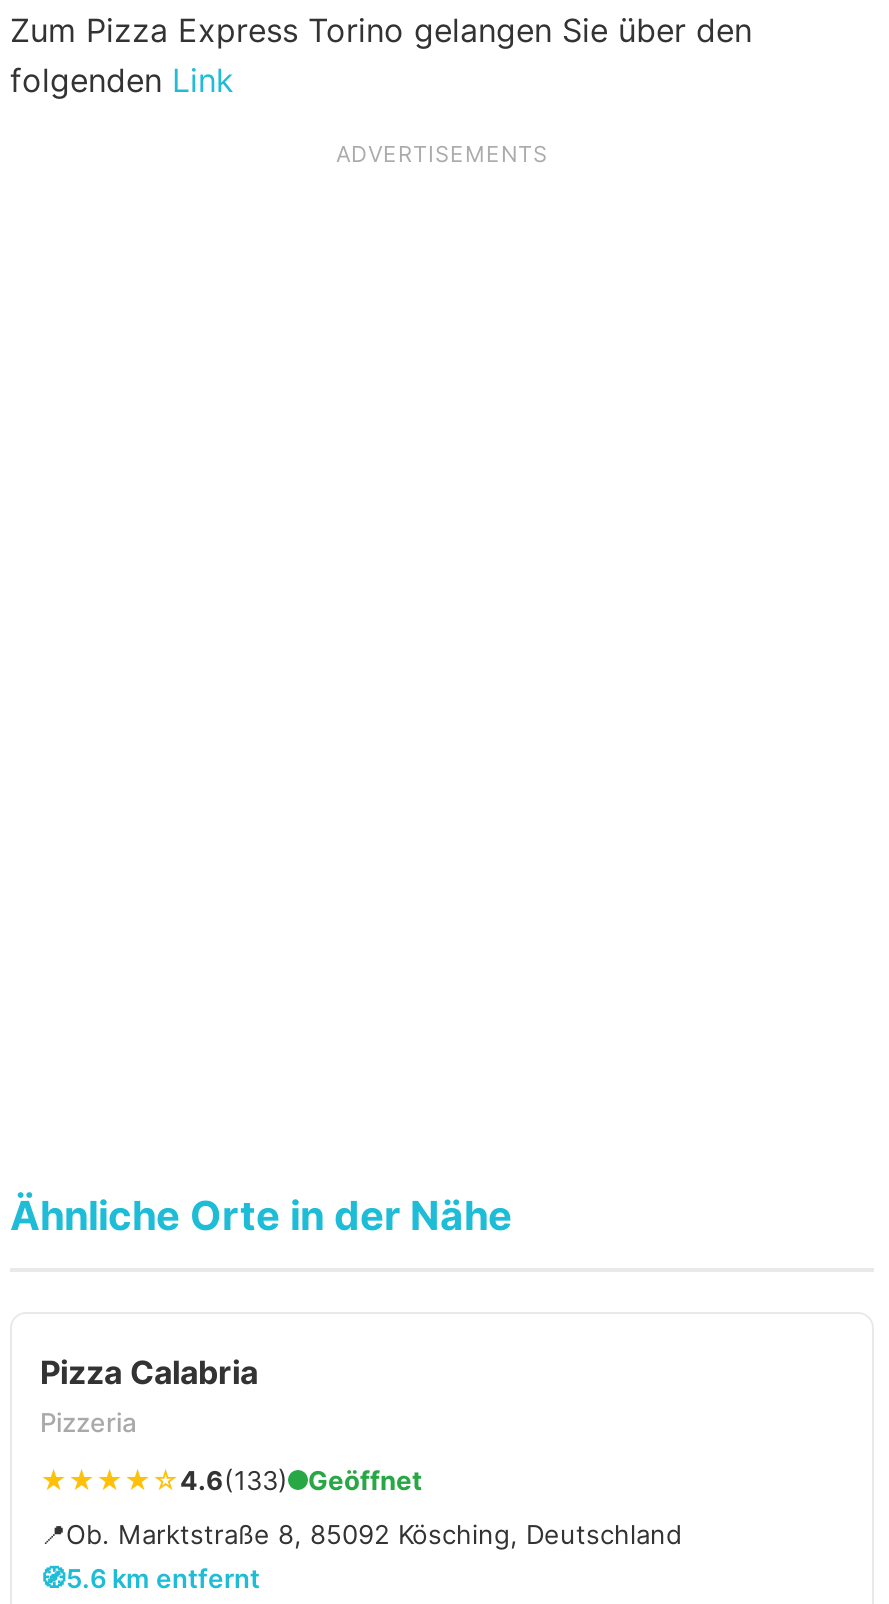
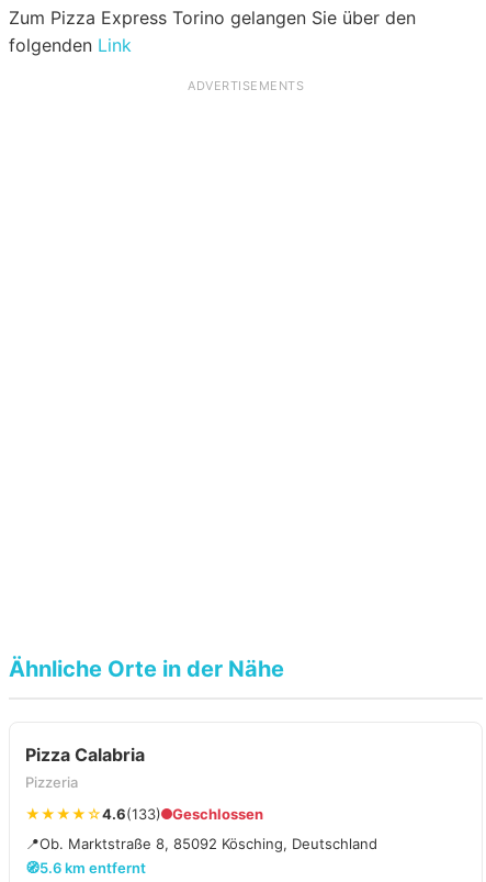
- Geöffnet
+ Geschlossen
